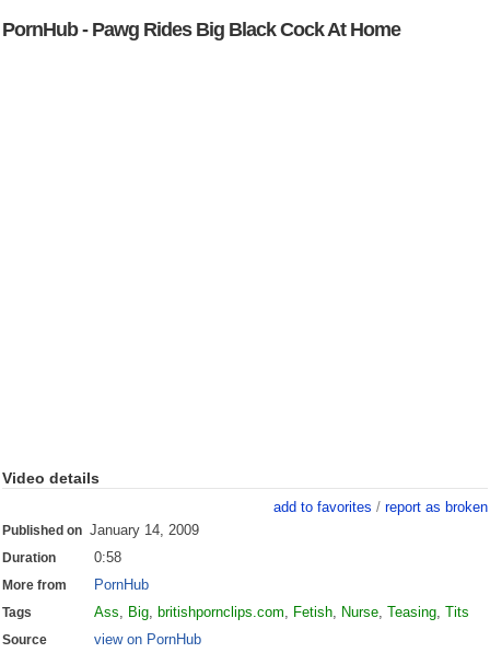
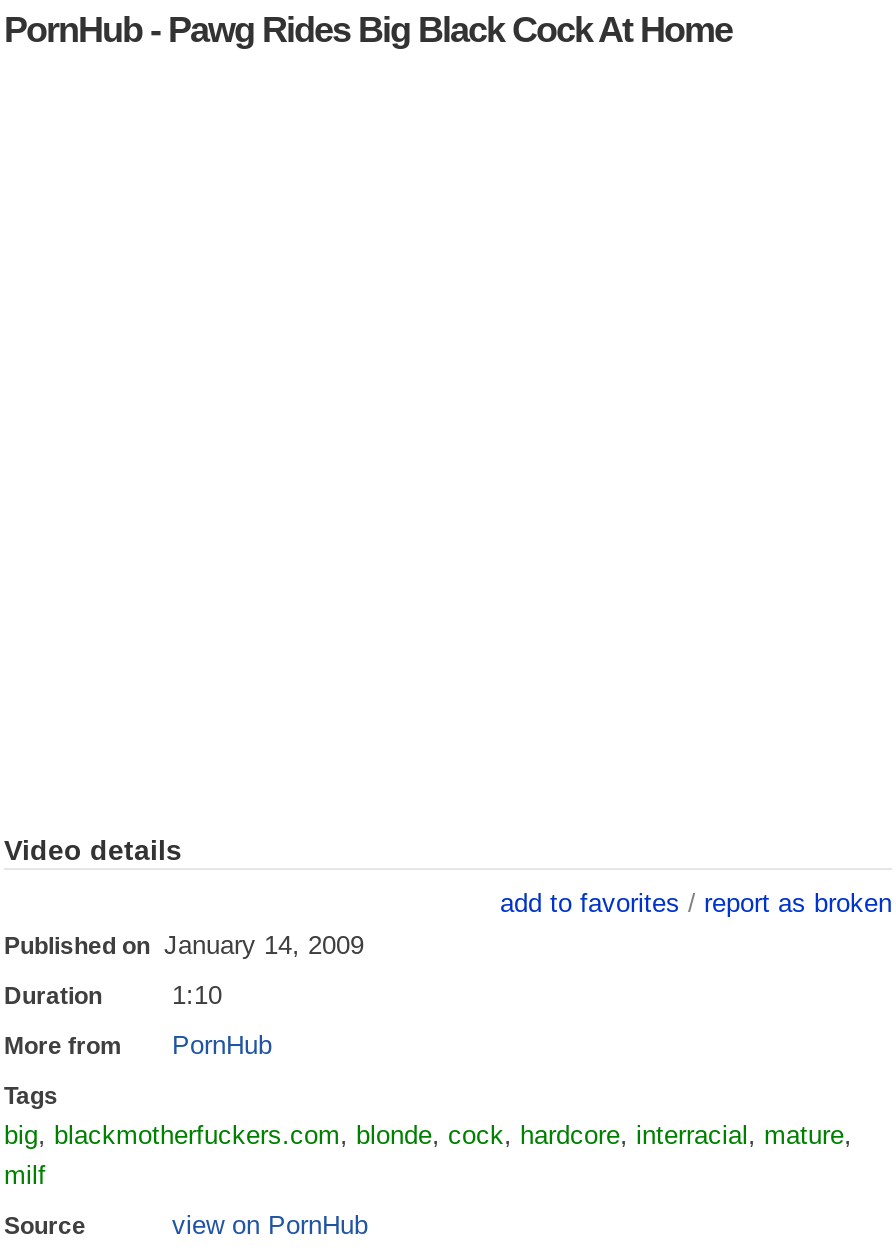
- 0:58
+ 1:10

- Ass, Big, britishpornclips.com, Fetish, Nurse, Teasing, Tits
+ big, blackmotherfuckers.com, blonde, cock, hardcore, interracial, mature,
+ milf
